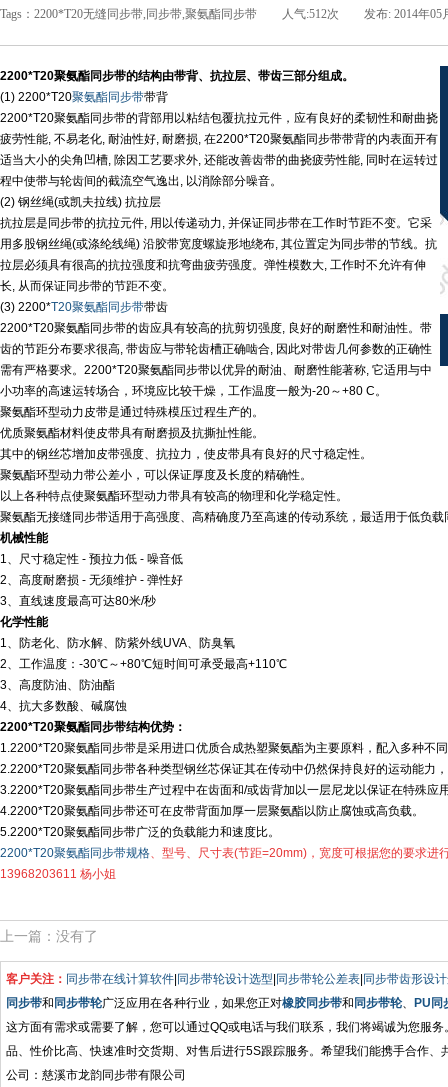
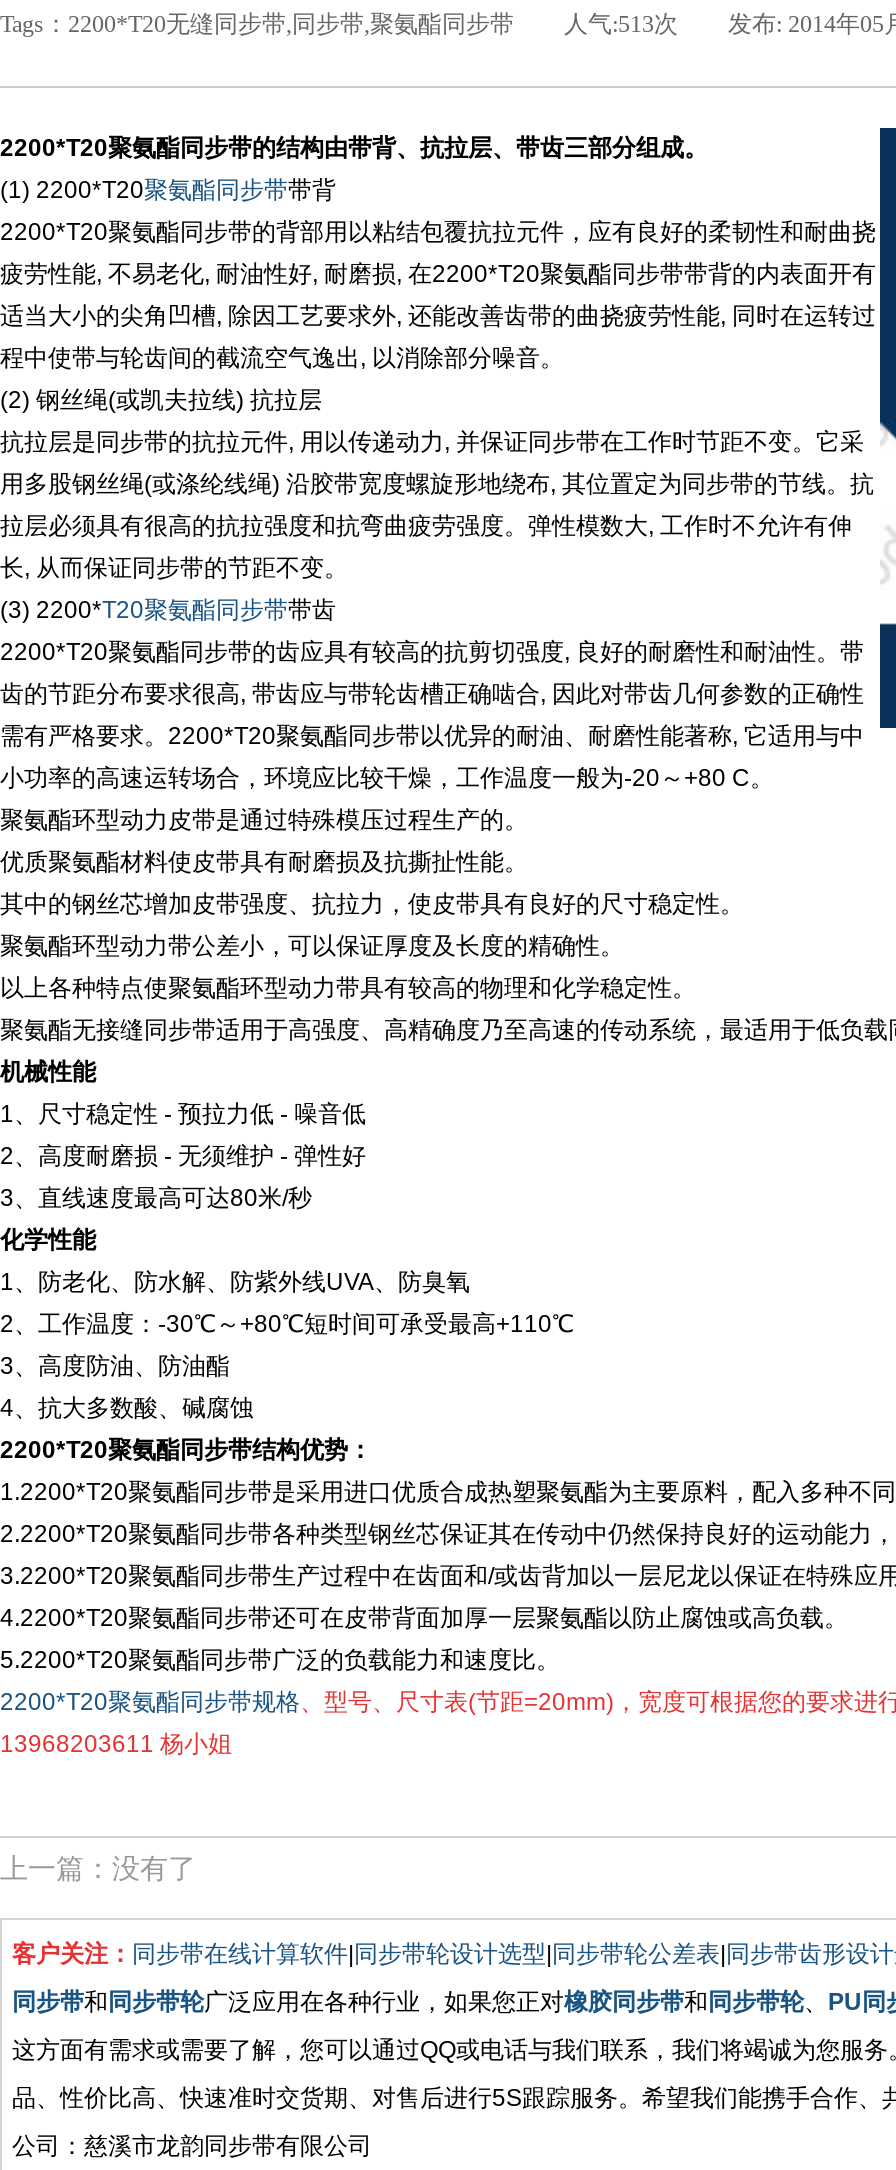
- 人气:512次
+ 人气:513次
